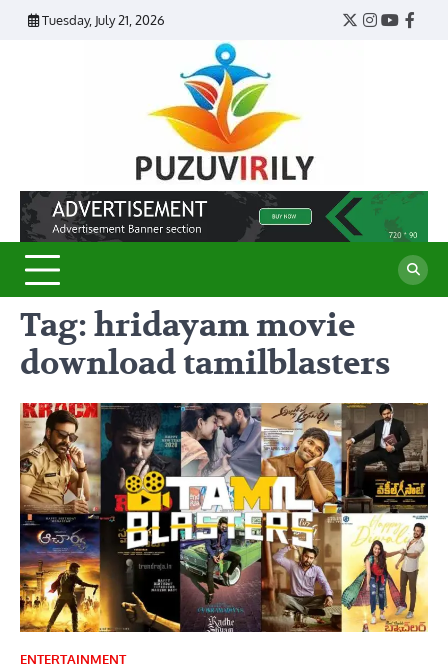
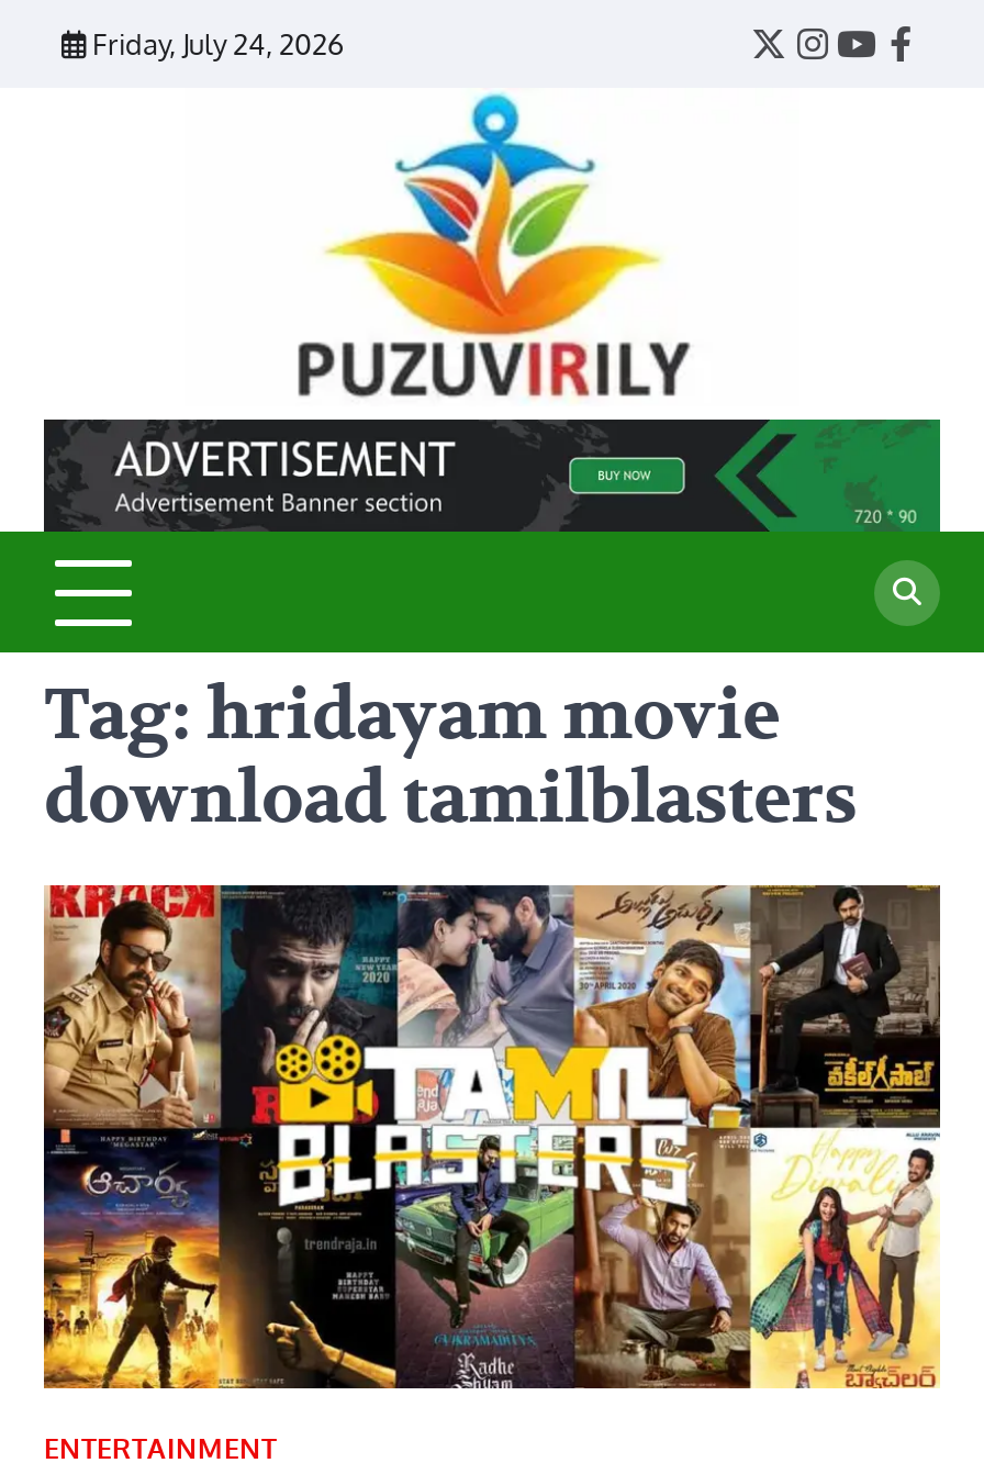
- Tuesday, July 21, 2026
+ Friday, July 24, 2026
